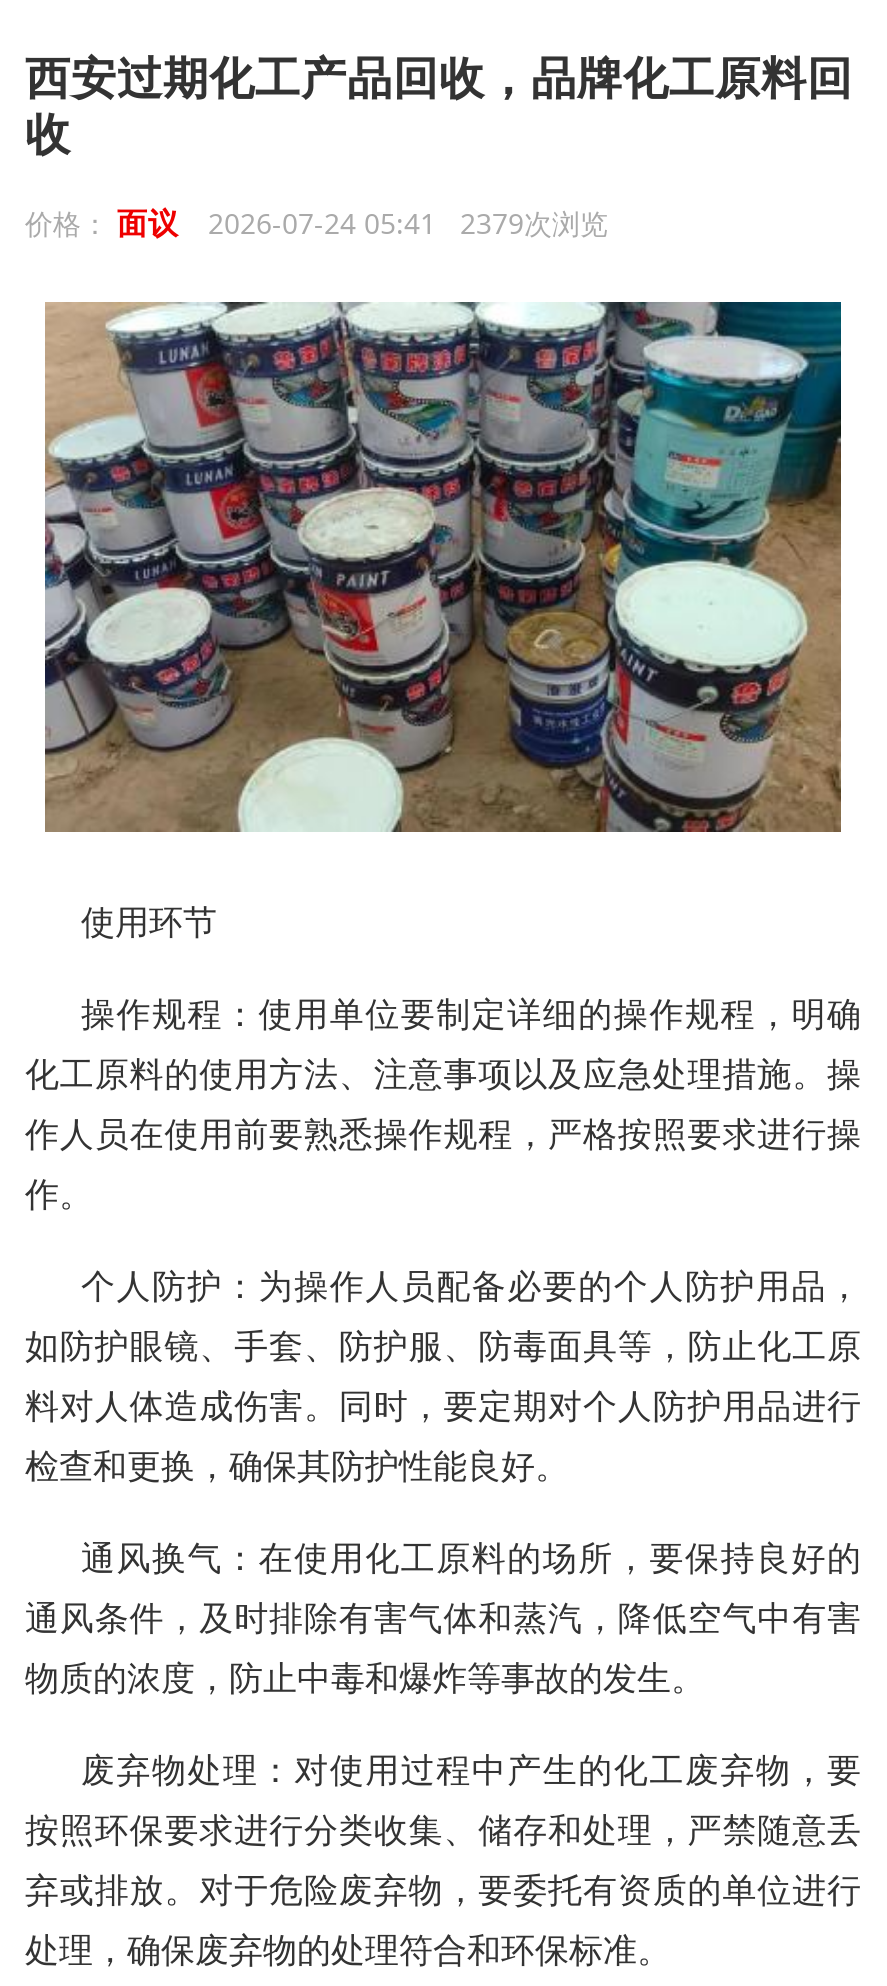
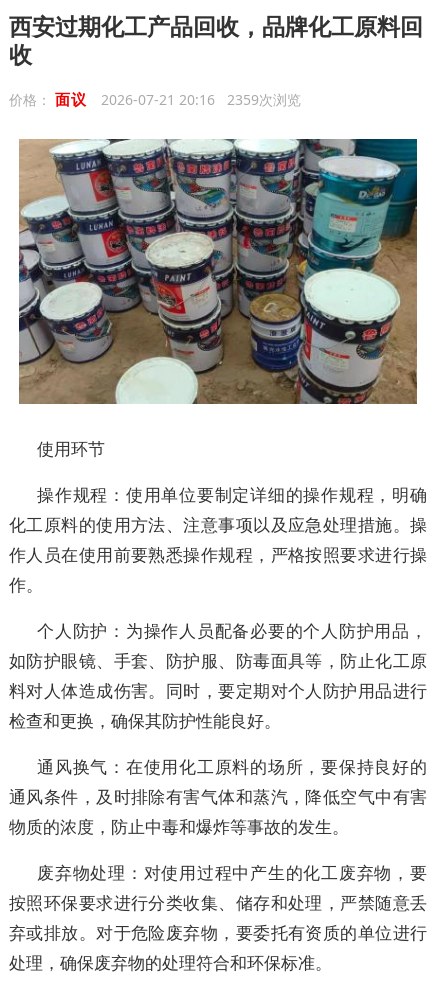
- 价格：面议 2026-07-24 05:41 2379次浏览
+ 价格：面议 2026-07-21 20:16 2359次浏览
